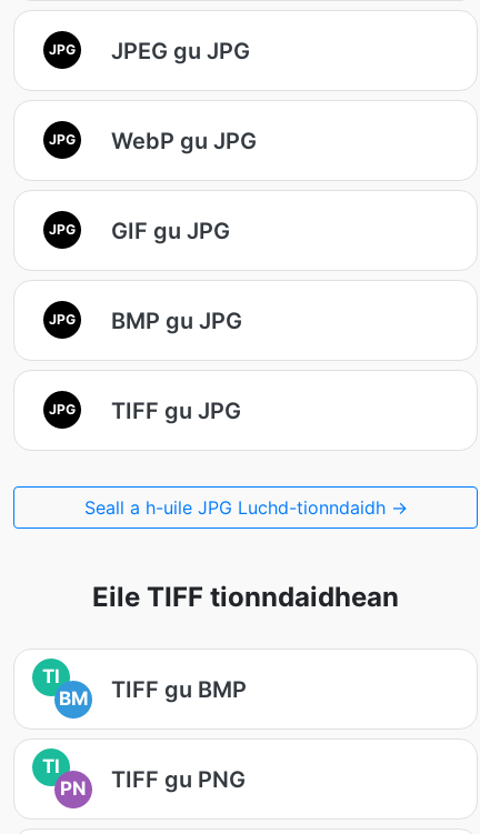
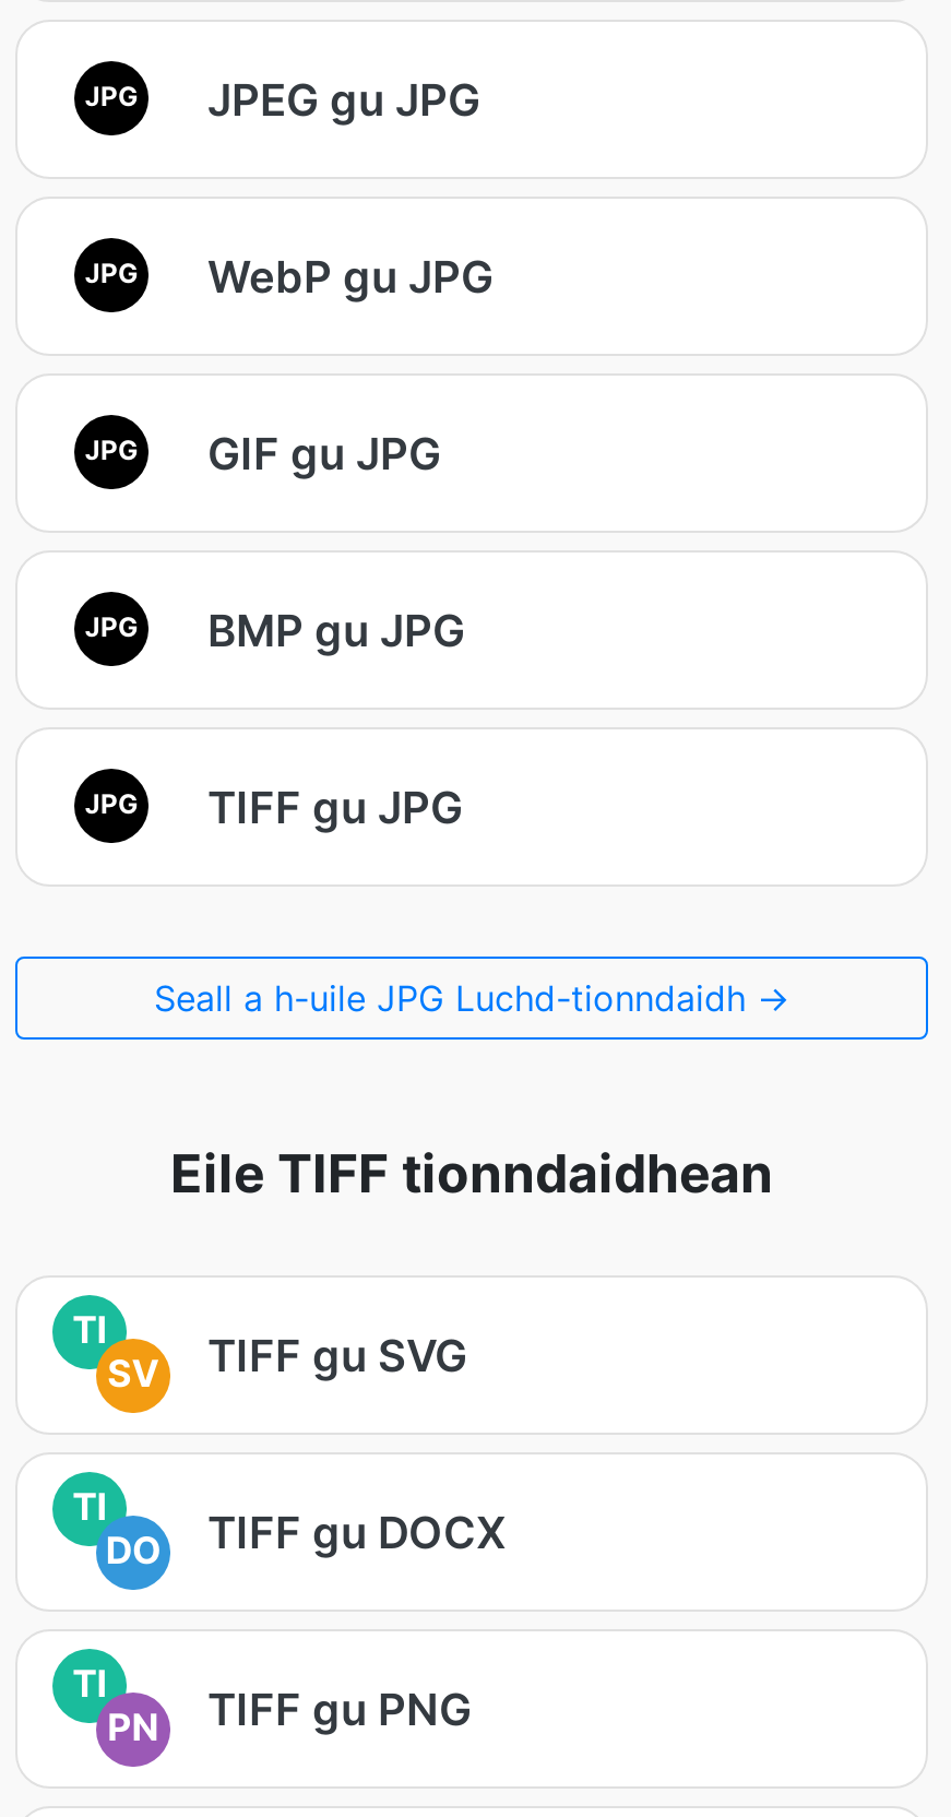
- BM
- TIFF gu BMP
+ SV
+ TIFF gu SVG
+ TI
+ DO
+ TIFF gu DOCX
